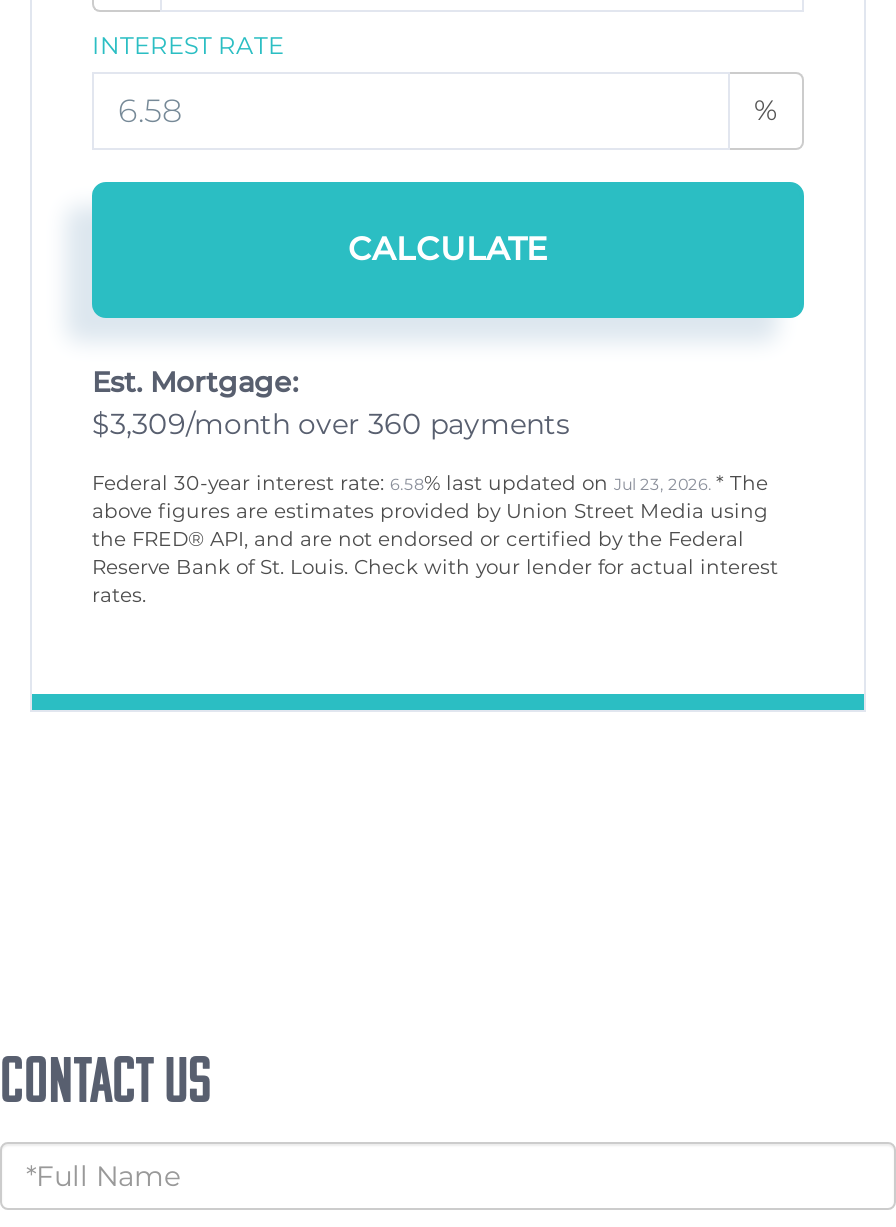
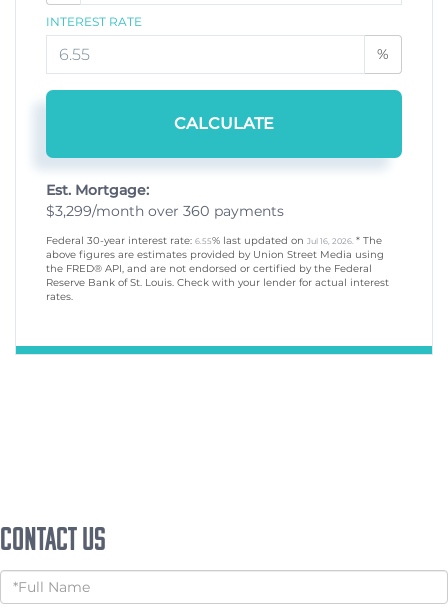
- $3,309/month over 360 payments
+ $3,299/month over 360 payments

- Federal 30-year interest rate: 6.58% last updated on Jul 23, 2026. * The
+ Federal 30-year interest rate: 6.55% last updated on Jul 16, 2026. * The
